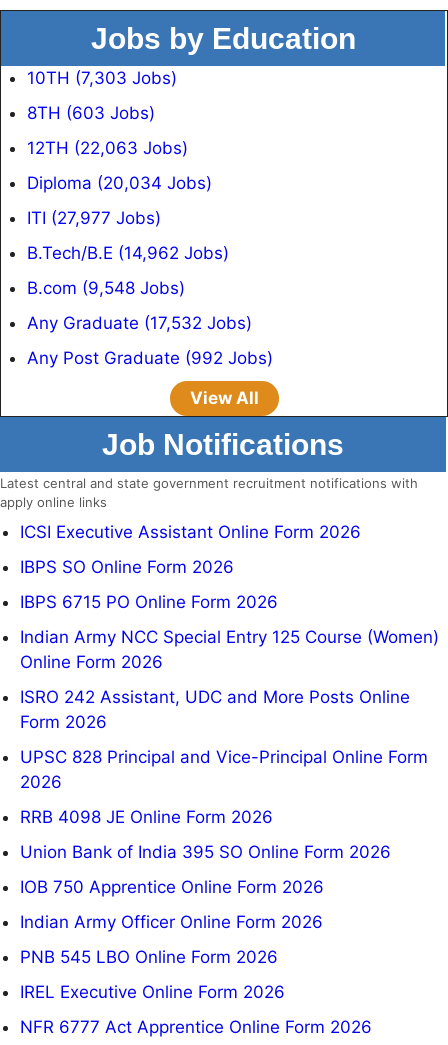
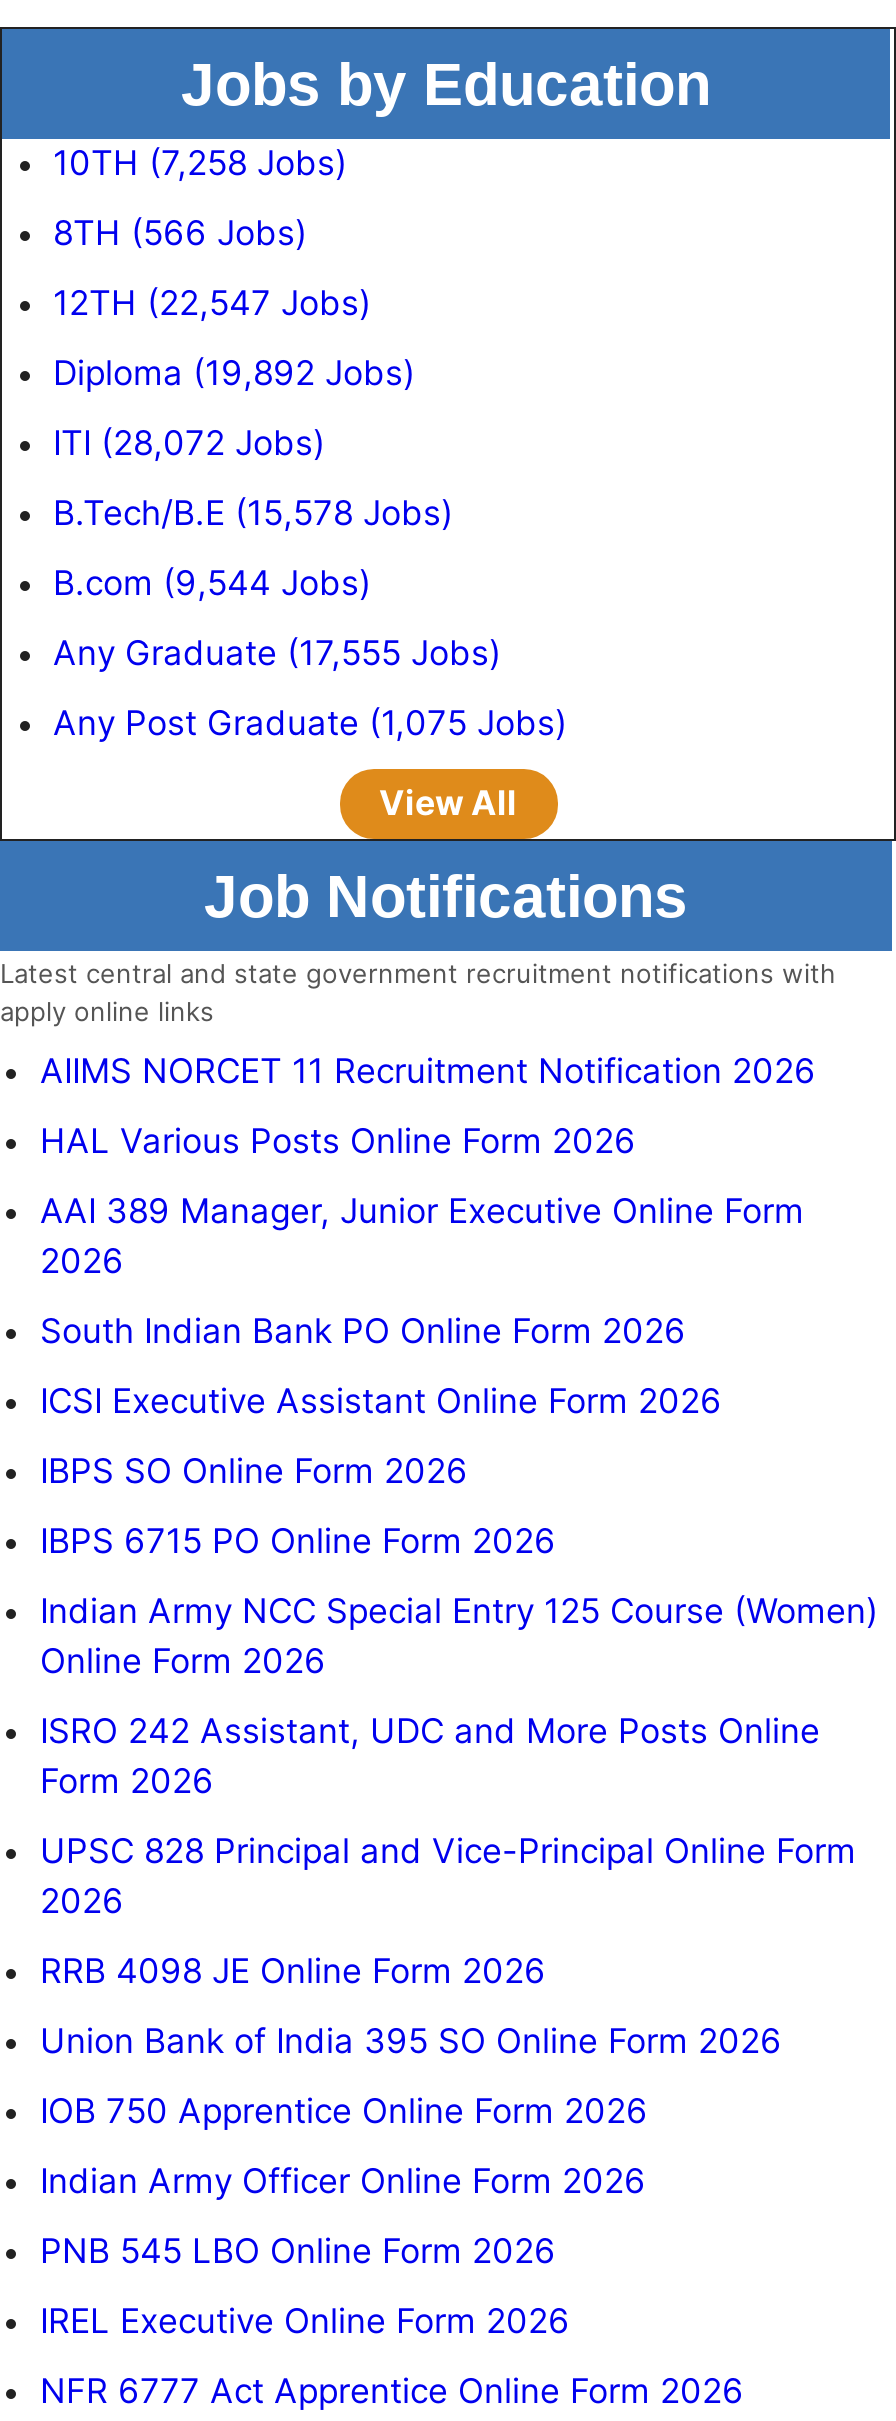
- 10TH (7,303 Jobs)
+ 10TH (7,258 Jobs)

- 8TH (603 Jobs)
+ 8TH (566 Jobs)

- 12TH (22,063 Jobs)
+ 12TH (22,547 Jobs)

- Diploma (20,034 Jobs)
+ Diploma (19,892 Jobs)

- ITI (27,977 Jobs)
+ ITI (28,072 Jobs)

- B.Tech/B.E (14,962 Jobs)
+ B.Tech/B.E (15,578 Jobs)

- B.com (9,548 Jobs)
+ B.com (9,544 Jobs)

- Any Graduate (17,532 Jobs)
+ Any Graduate (17,555 Jobs)

- Any Post Graduate (992 Jobs)
+ Any Post Graduate (1,075 Jobs)

+ AIIMS NORCET 11 Recruitment Notification 2026
+ HAL Various Posts Online Form 2026
+ AAI 389 Manager, Junior Executive Online Form
+ 2026
+ South Indian Bank PO Online Form 2026
